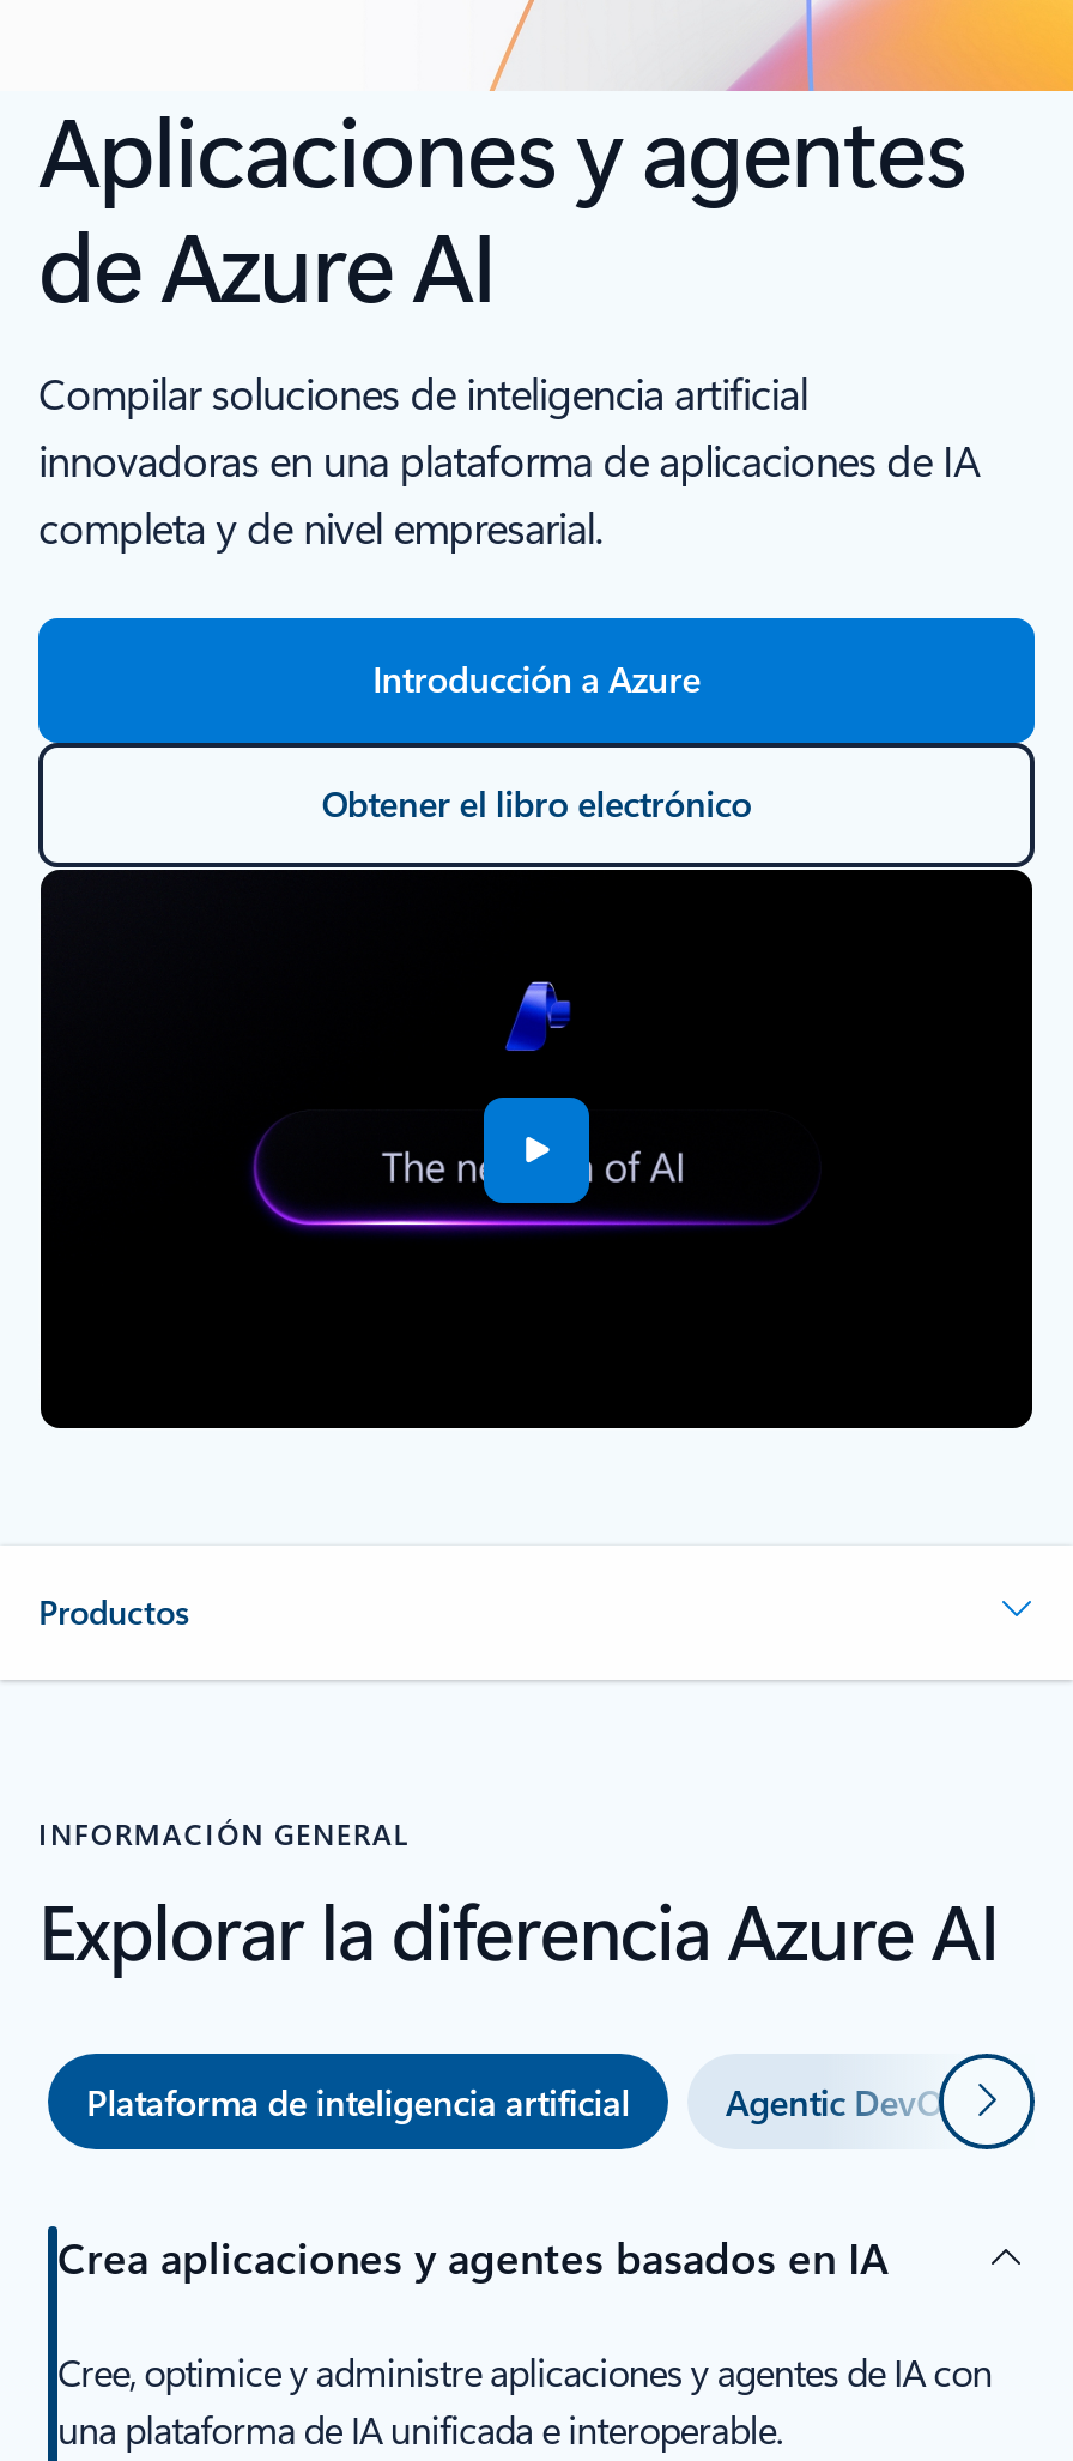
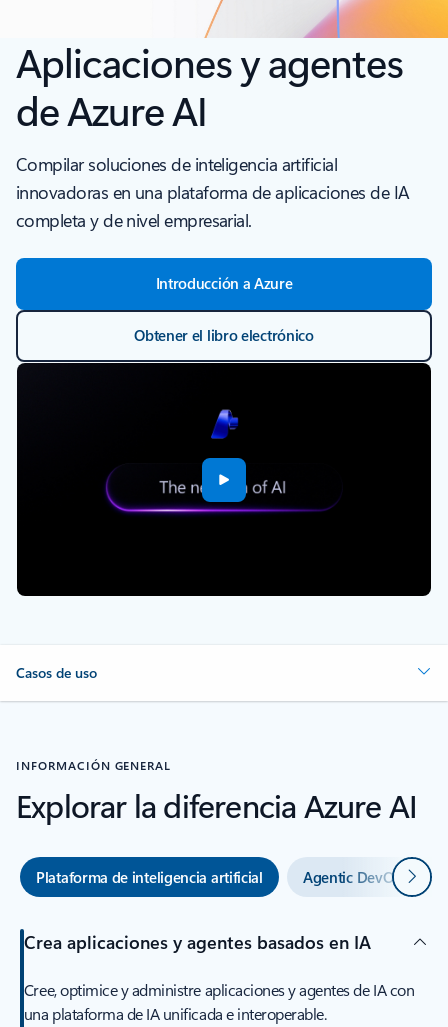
- Productos
+ Casos de uso
